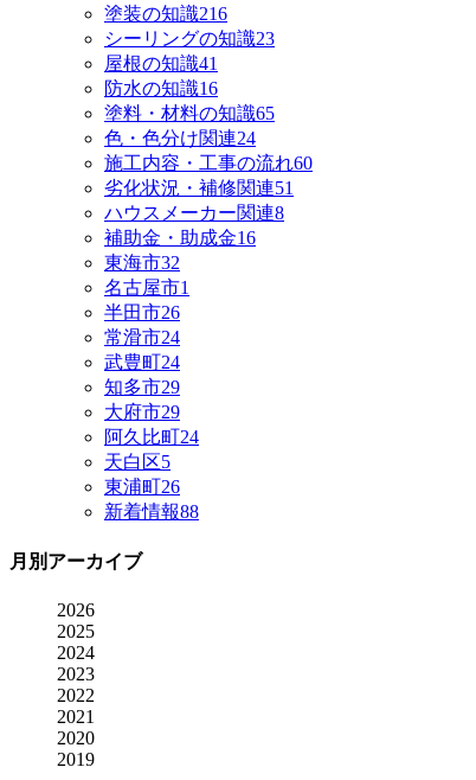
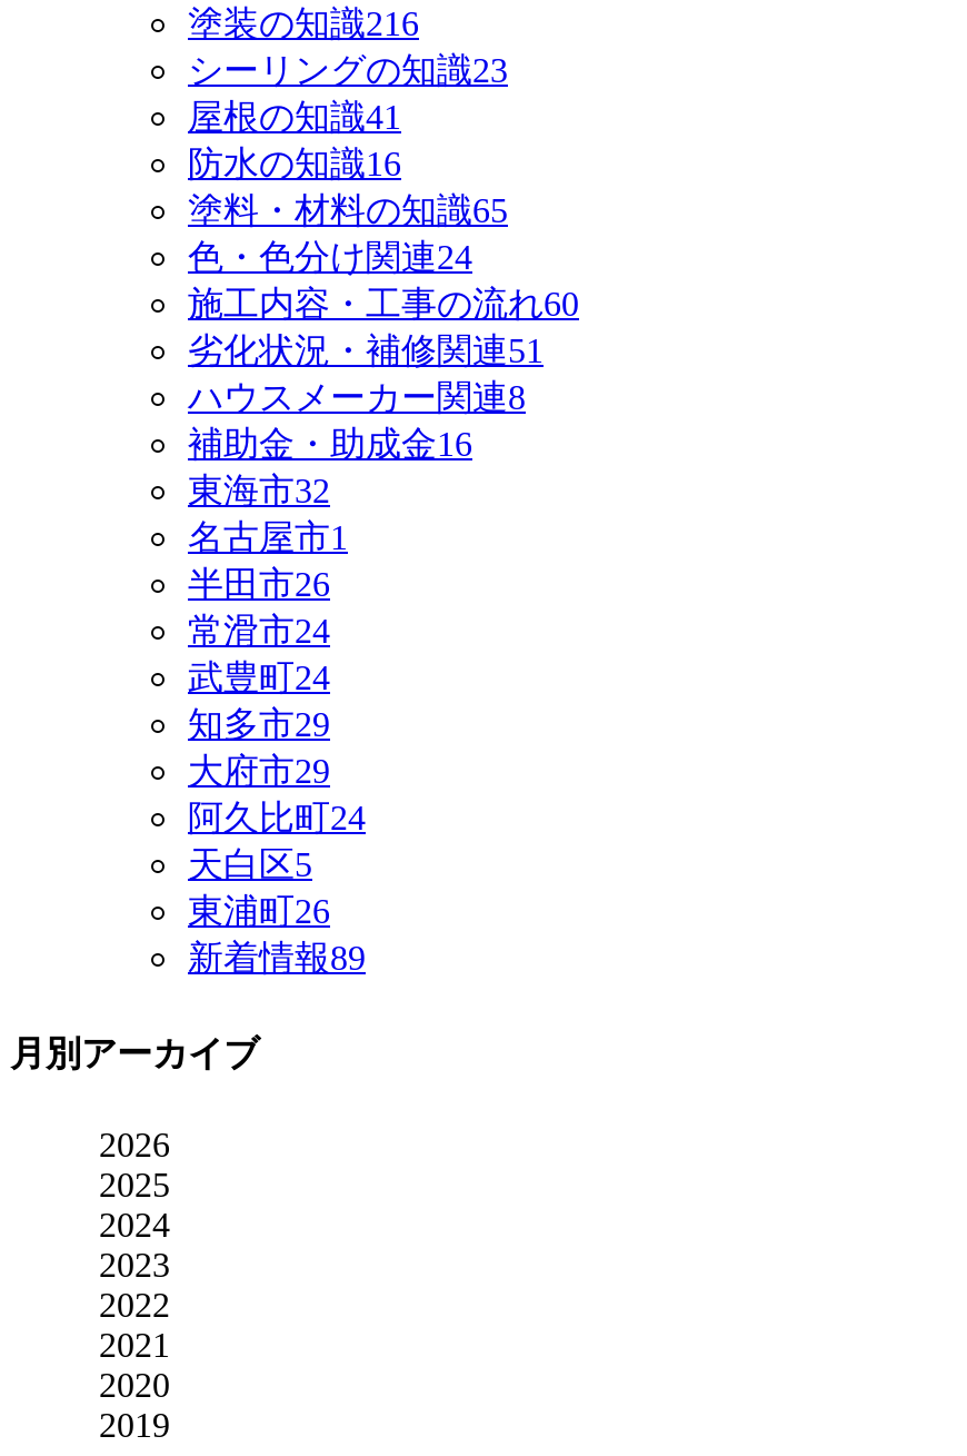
- 新着情報88
+ 新着情報89
